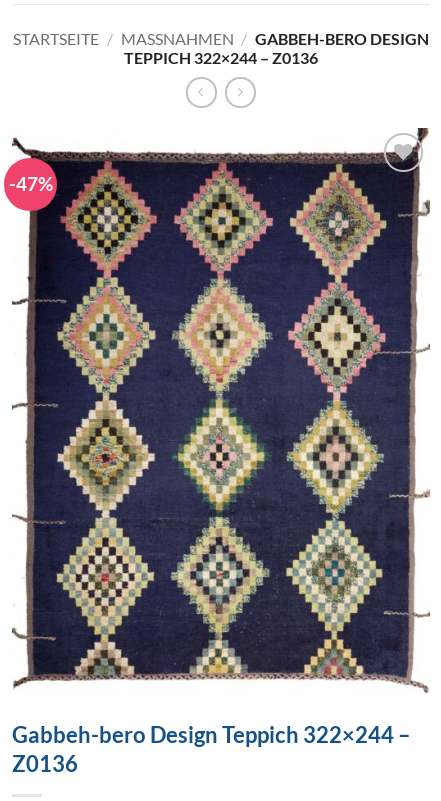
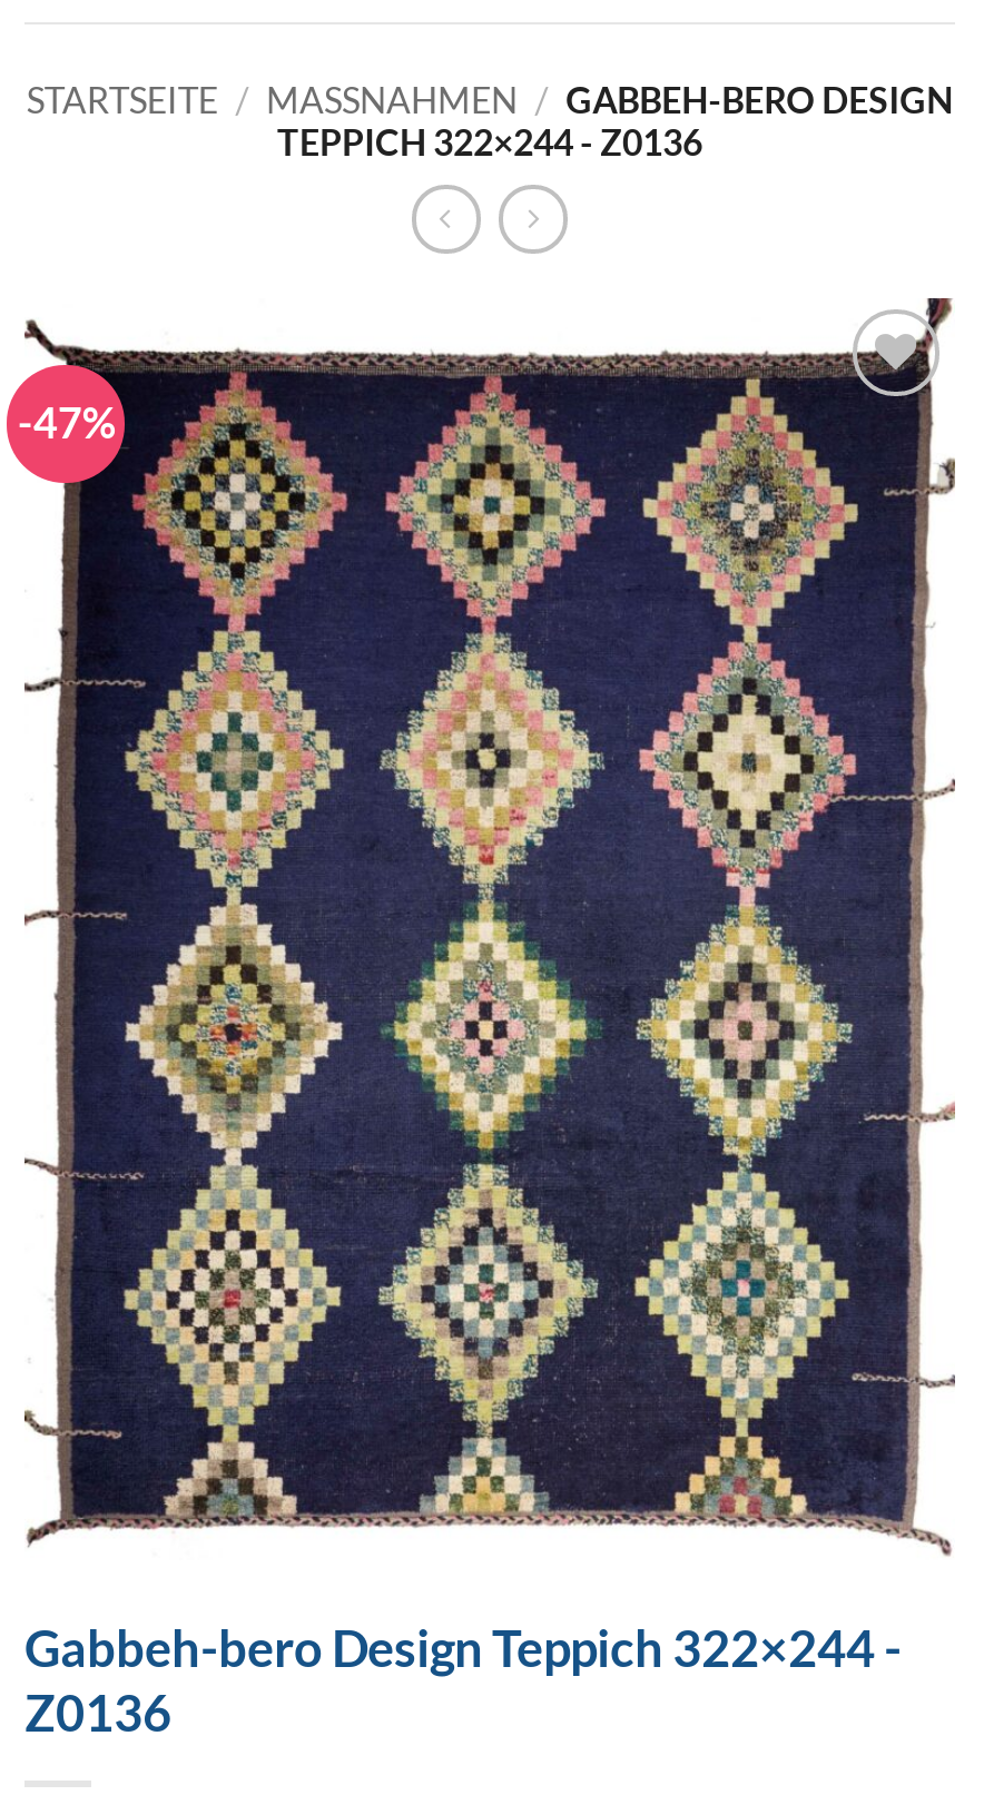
- TEPPICH 322×244 – Z0136
+ TEPPICH 322×244 - Z0136

- Gabbeh-bero Design Teppich 322×244 –
+ Gabbeh-bero Design Teppich 322×244 -
